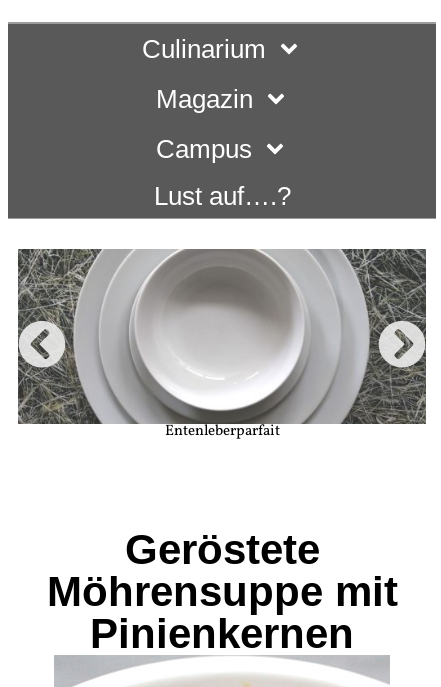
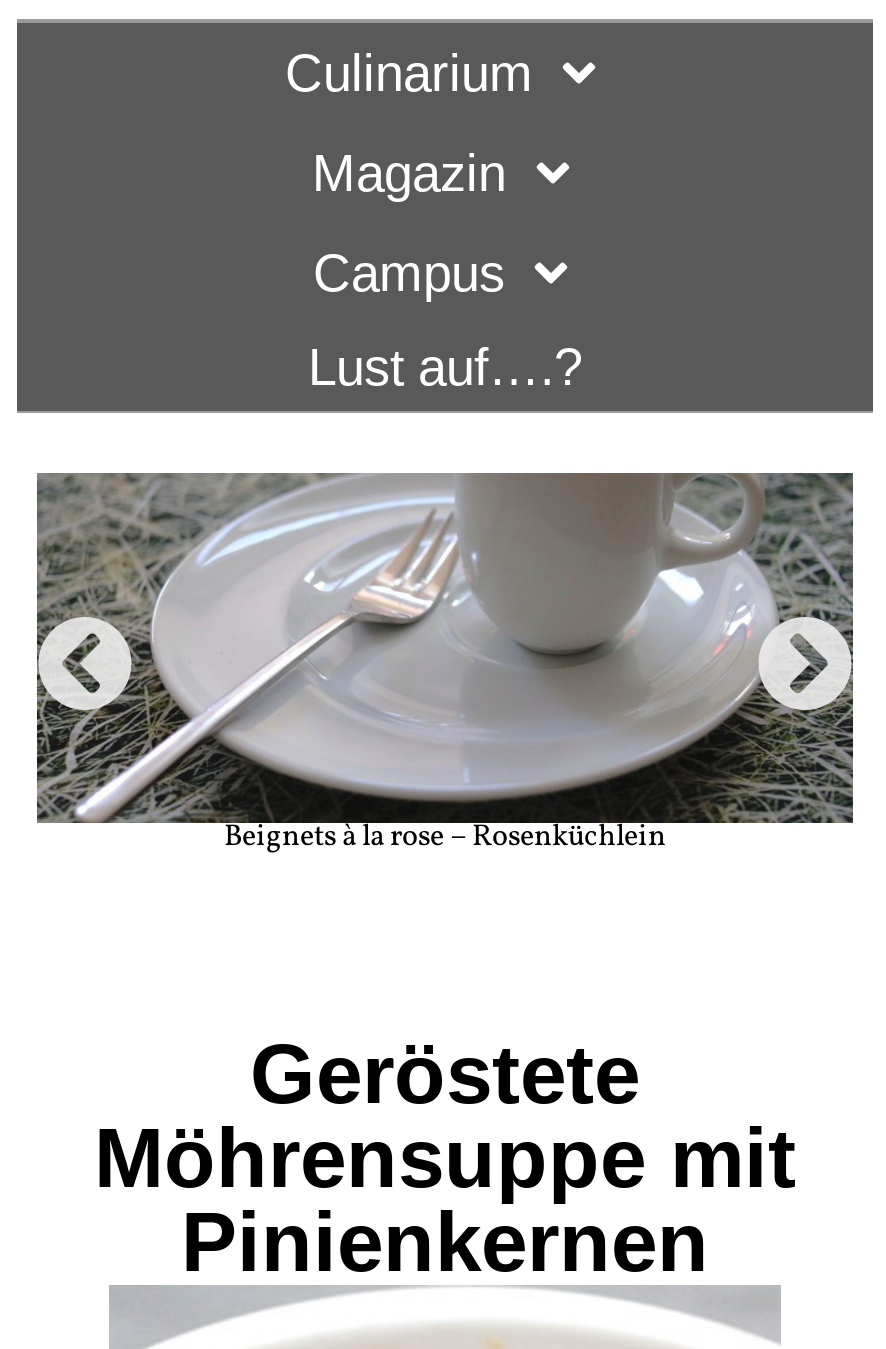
- [image]
- Entenleberparfait
+ [image]
+ Beignets à la rose – Rosenküchlein
